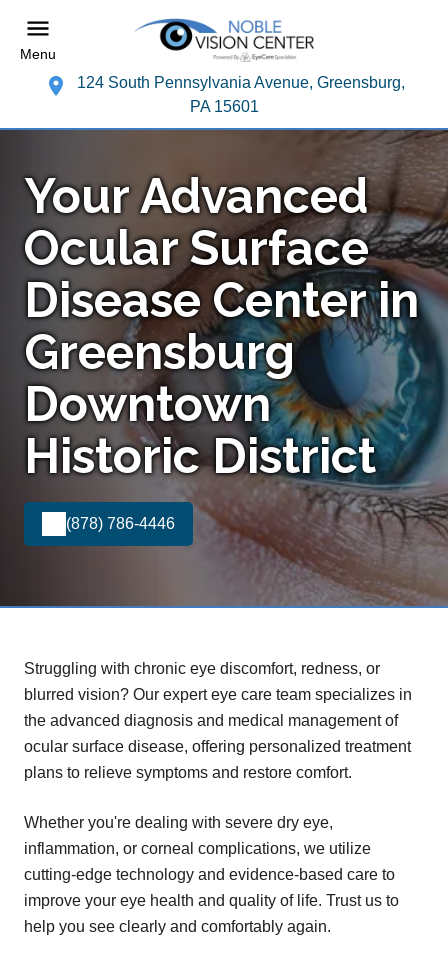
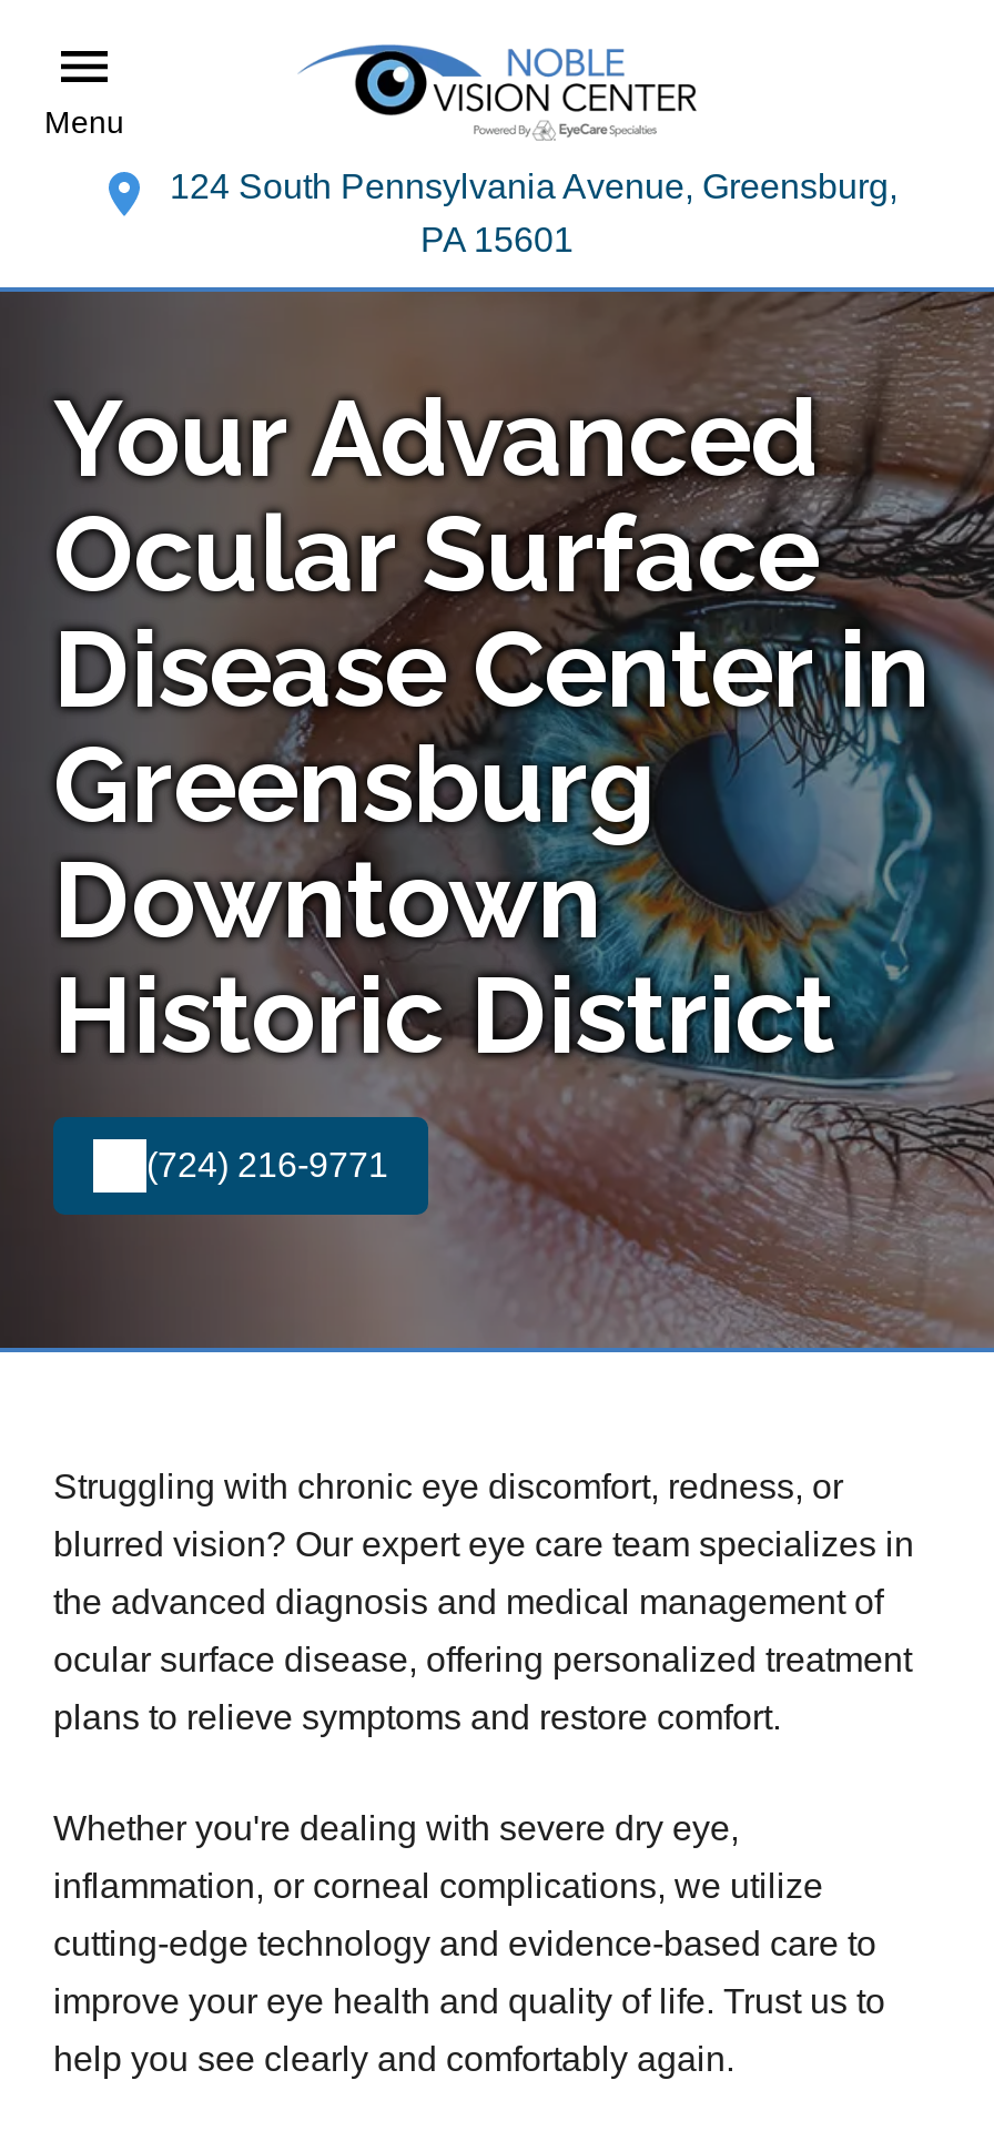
- (878) 786-4446
+ (724) 216-9771
